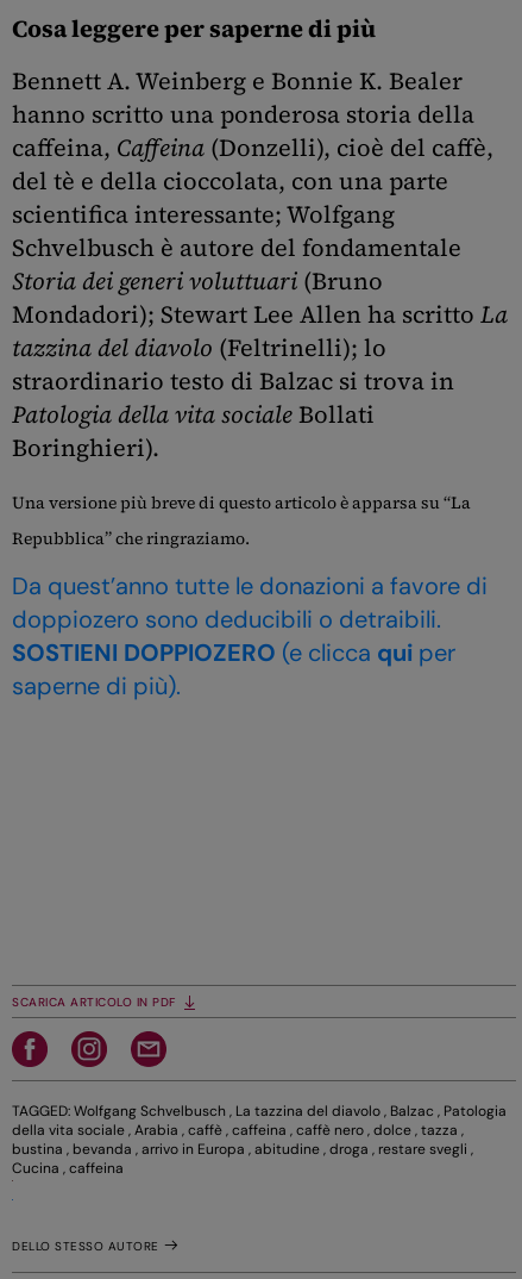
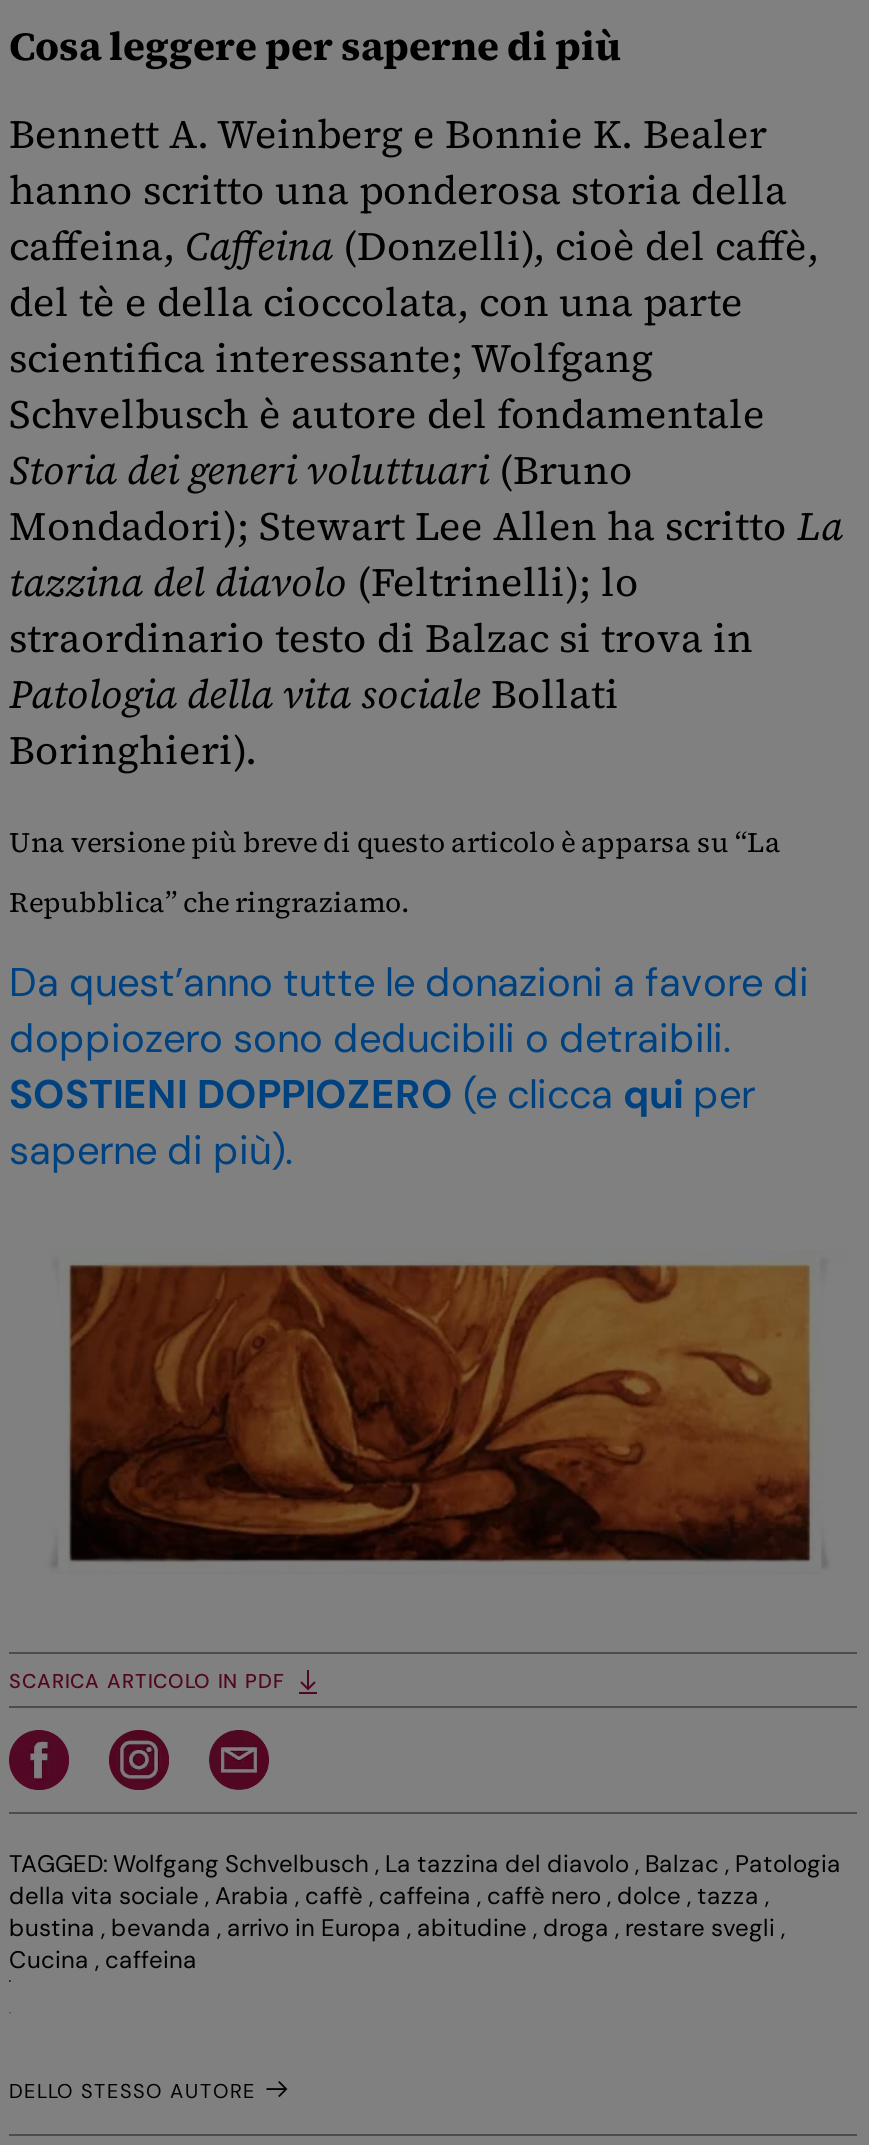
+ [image]
